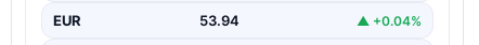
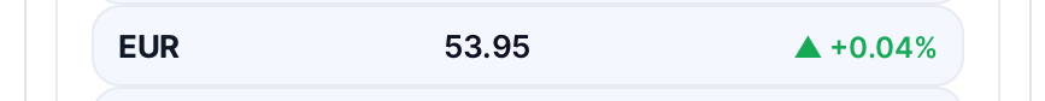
- 53.94
+ 53.95
